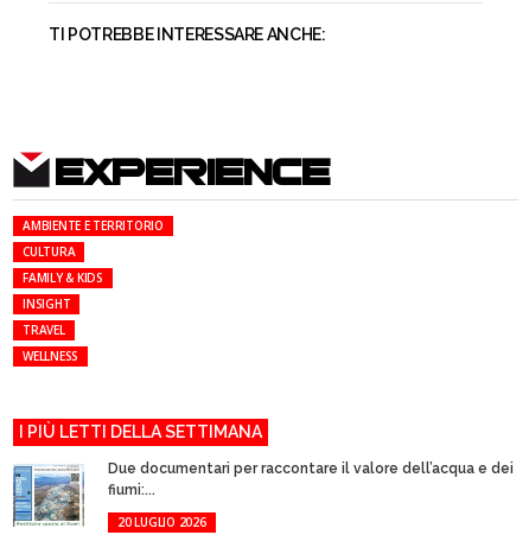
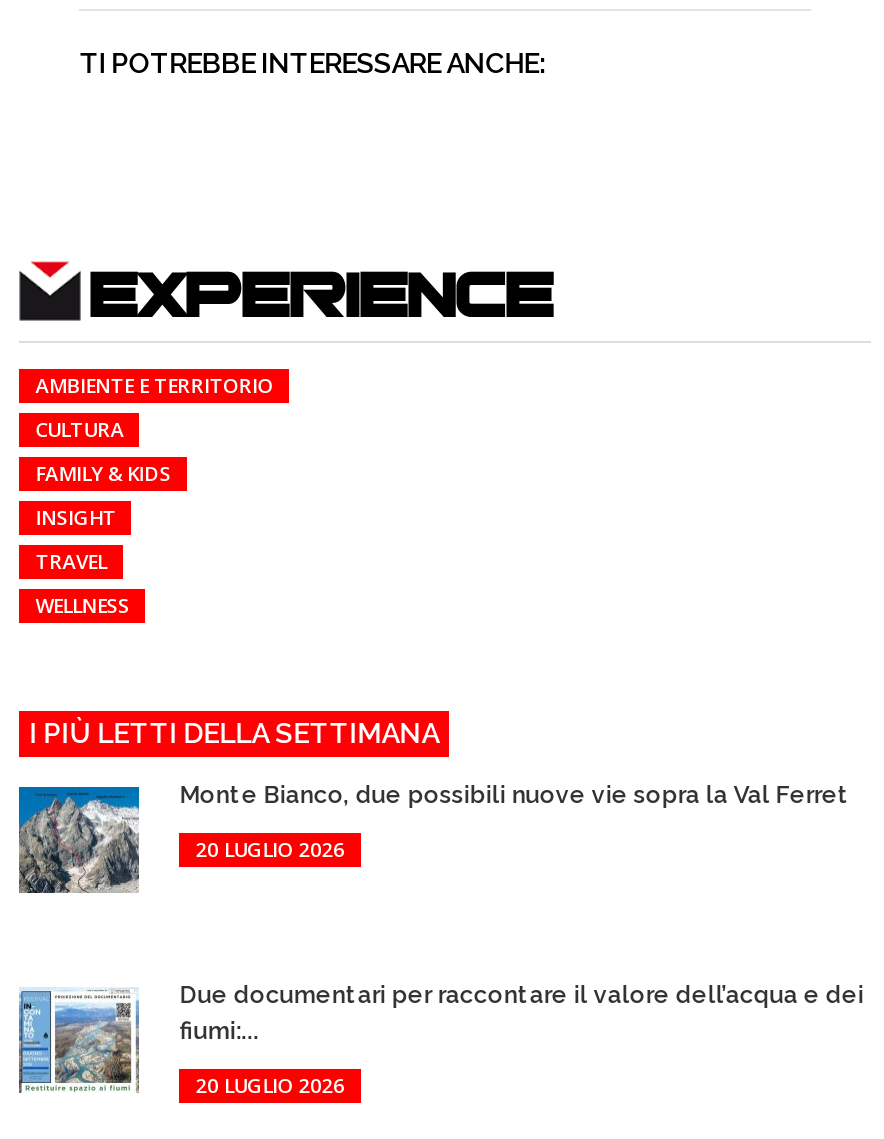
+ [image]
+ Monte Bianco, due possibili nuove vie sopra la Val Ferret
+ 20 LUGLIO 2026
